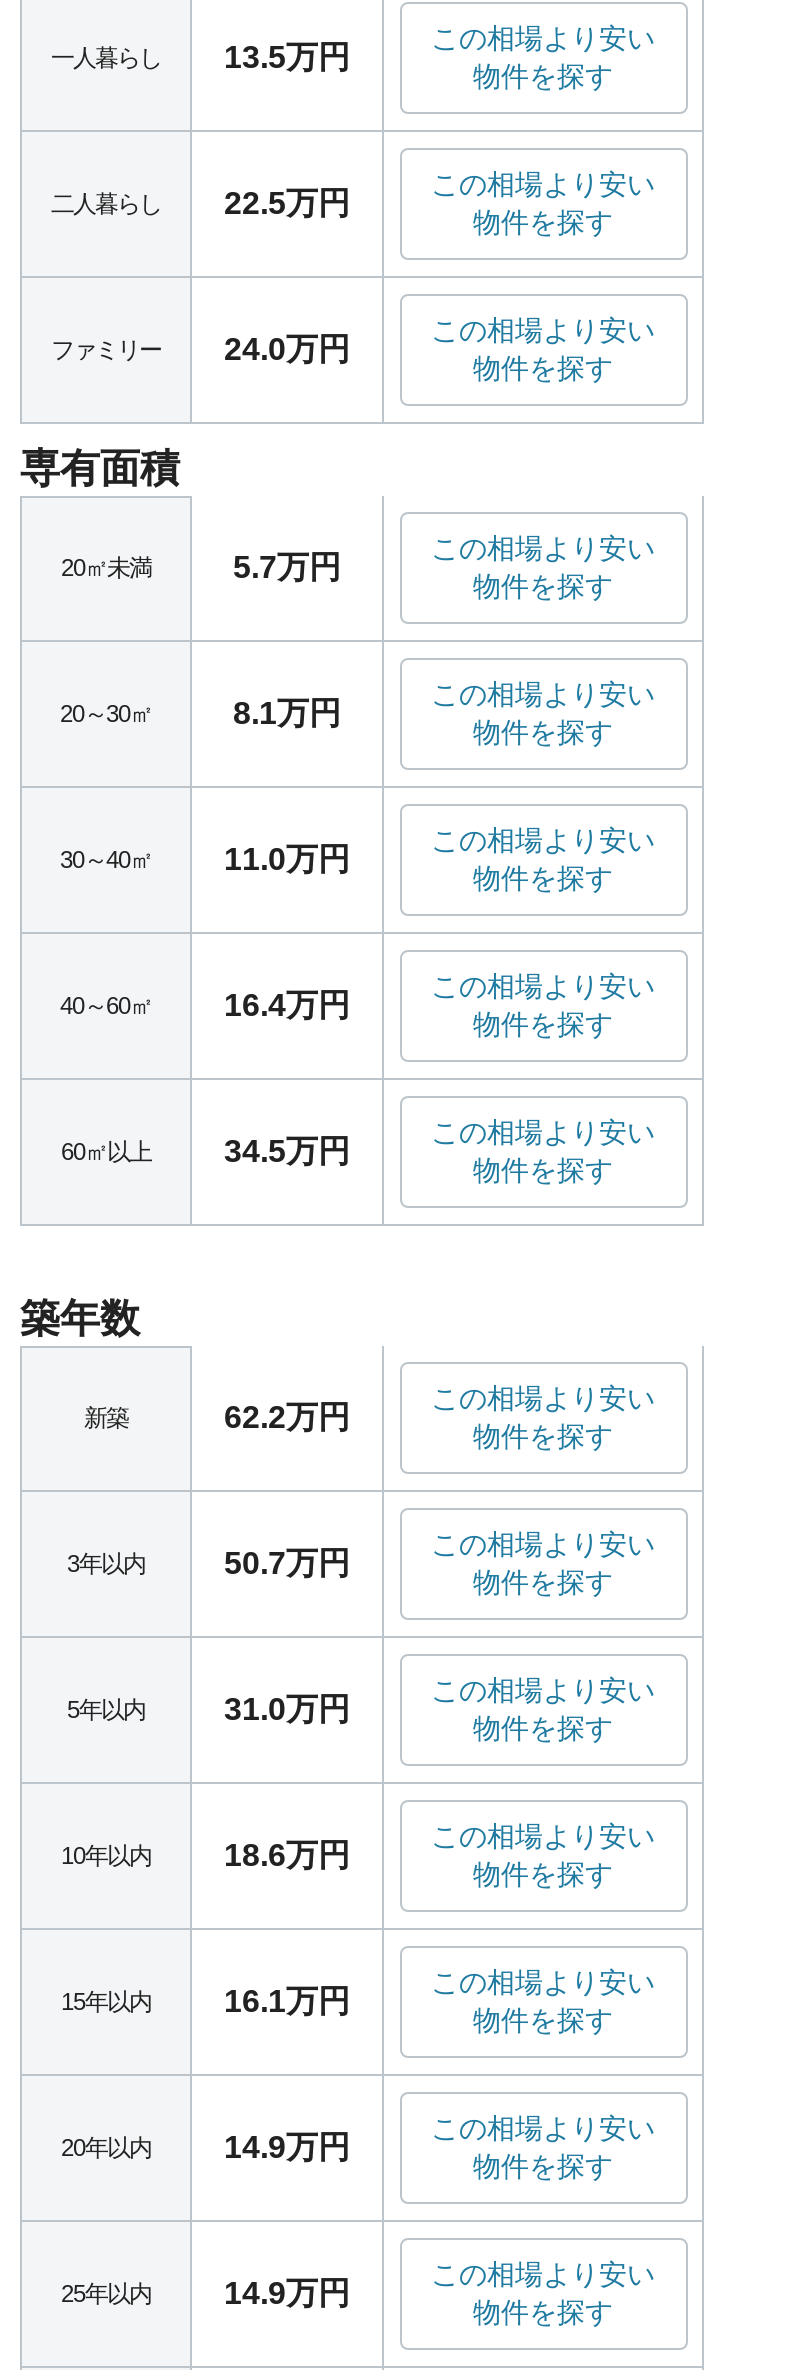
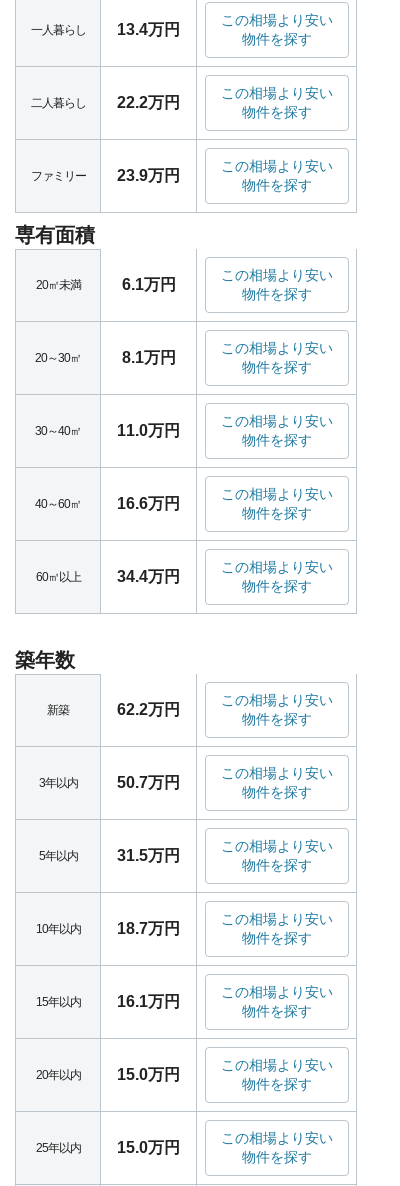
- 13.5万円
+ 13.4万円

- 22.5万円
+ 22.2万円

- 24.0万円
+ 23.9万円

- 5.7万円
+ 6.1万円

- 16.4万円
+ 16.6万円

- 34.5万円
+ 34.4万円

- 31.0万円
+ 31.5万円

- 18.6万円
+ 18.7万円

- 14.9万円
+ 15.0万円

- 14.9万円
+ 15.0万円
